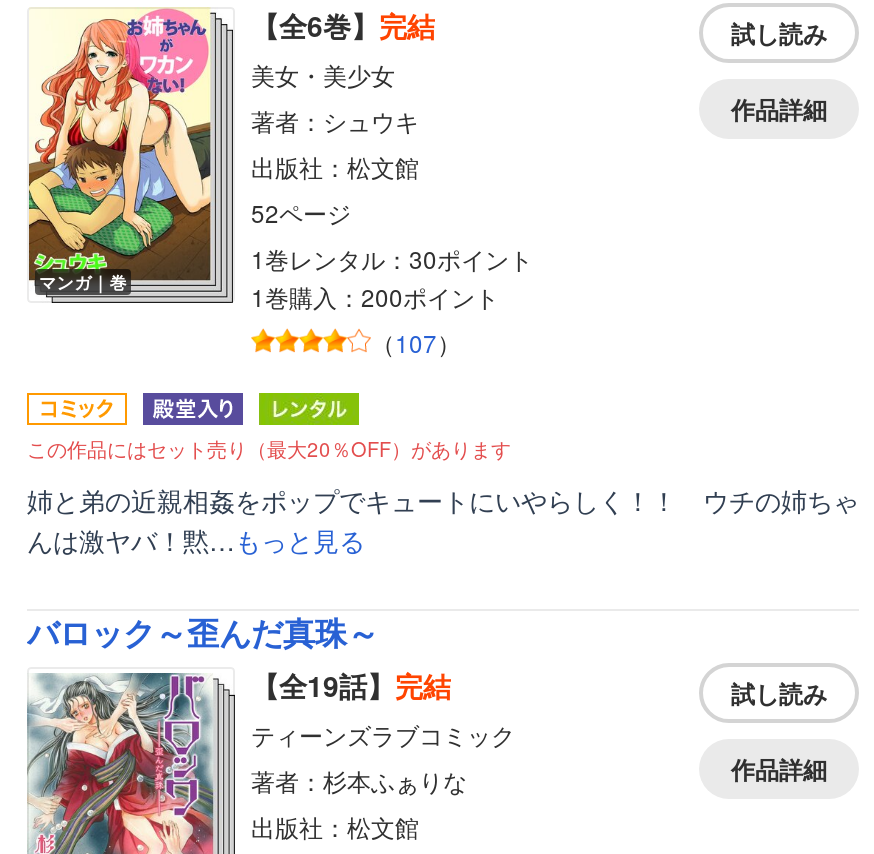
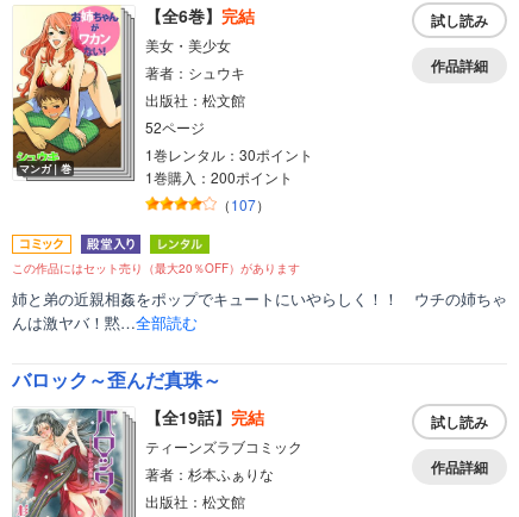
- んは激ヤバ！黙…もっと見る
+ んは激ヤバ！黙…全部読む
